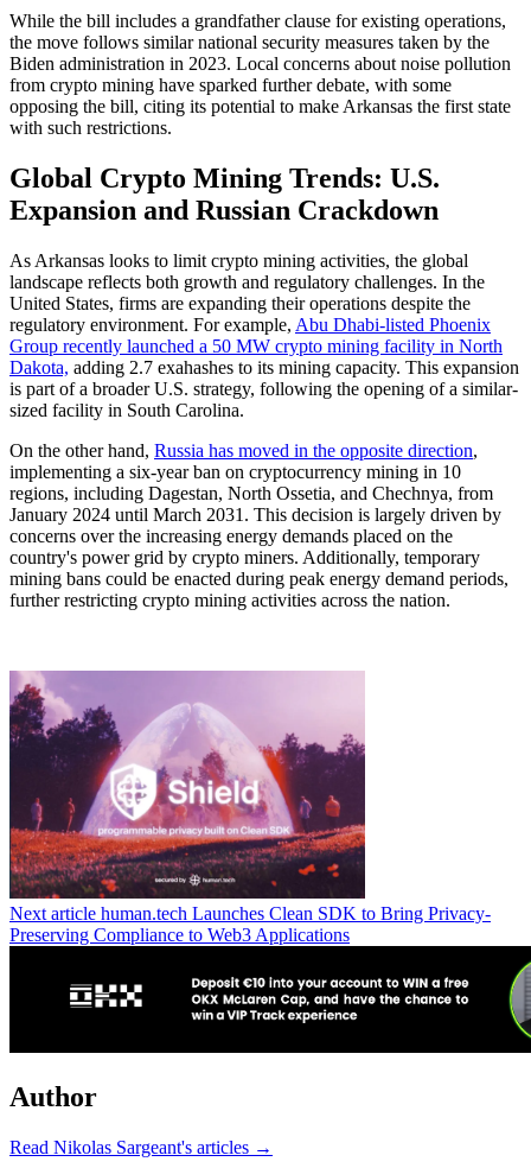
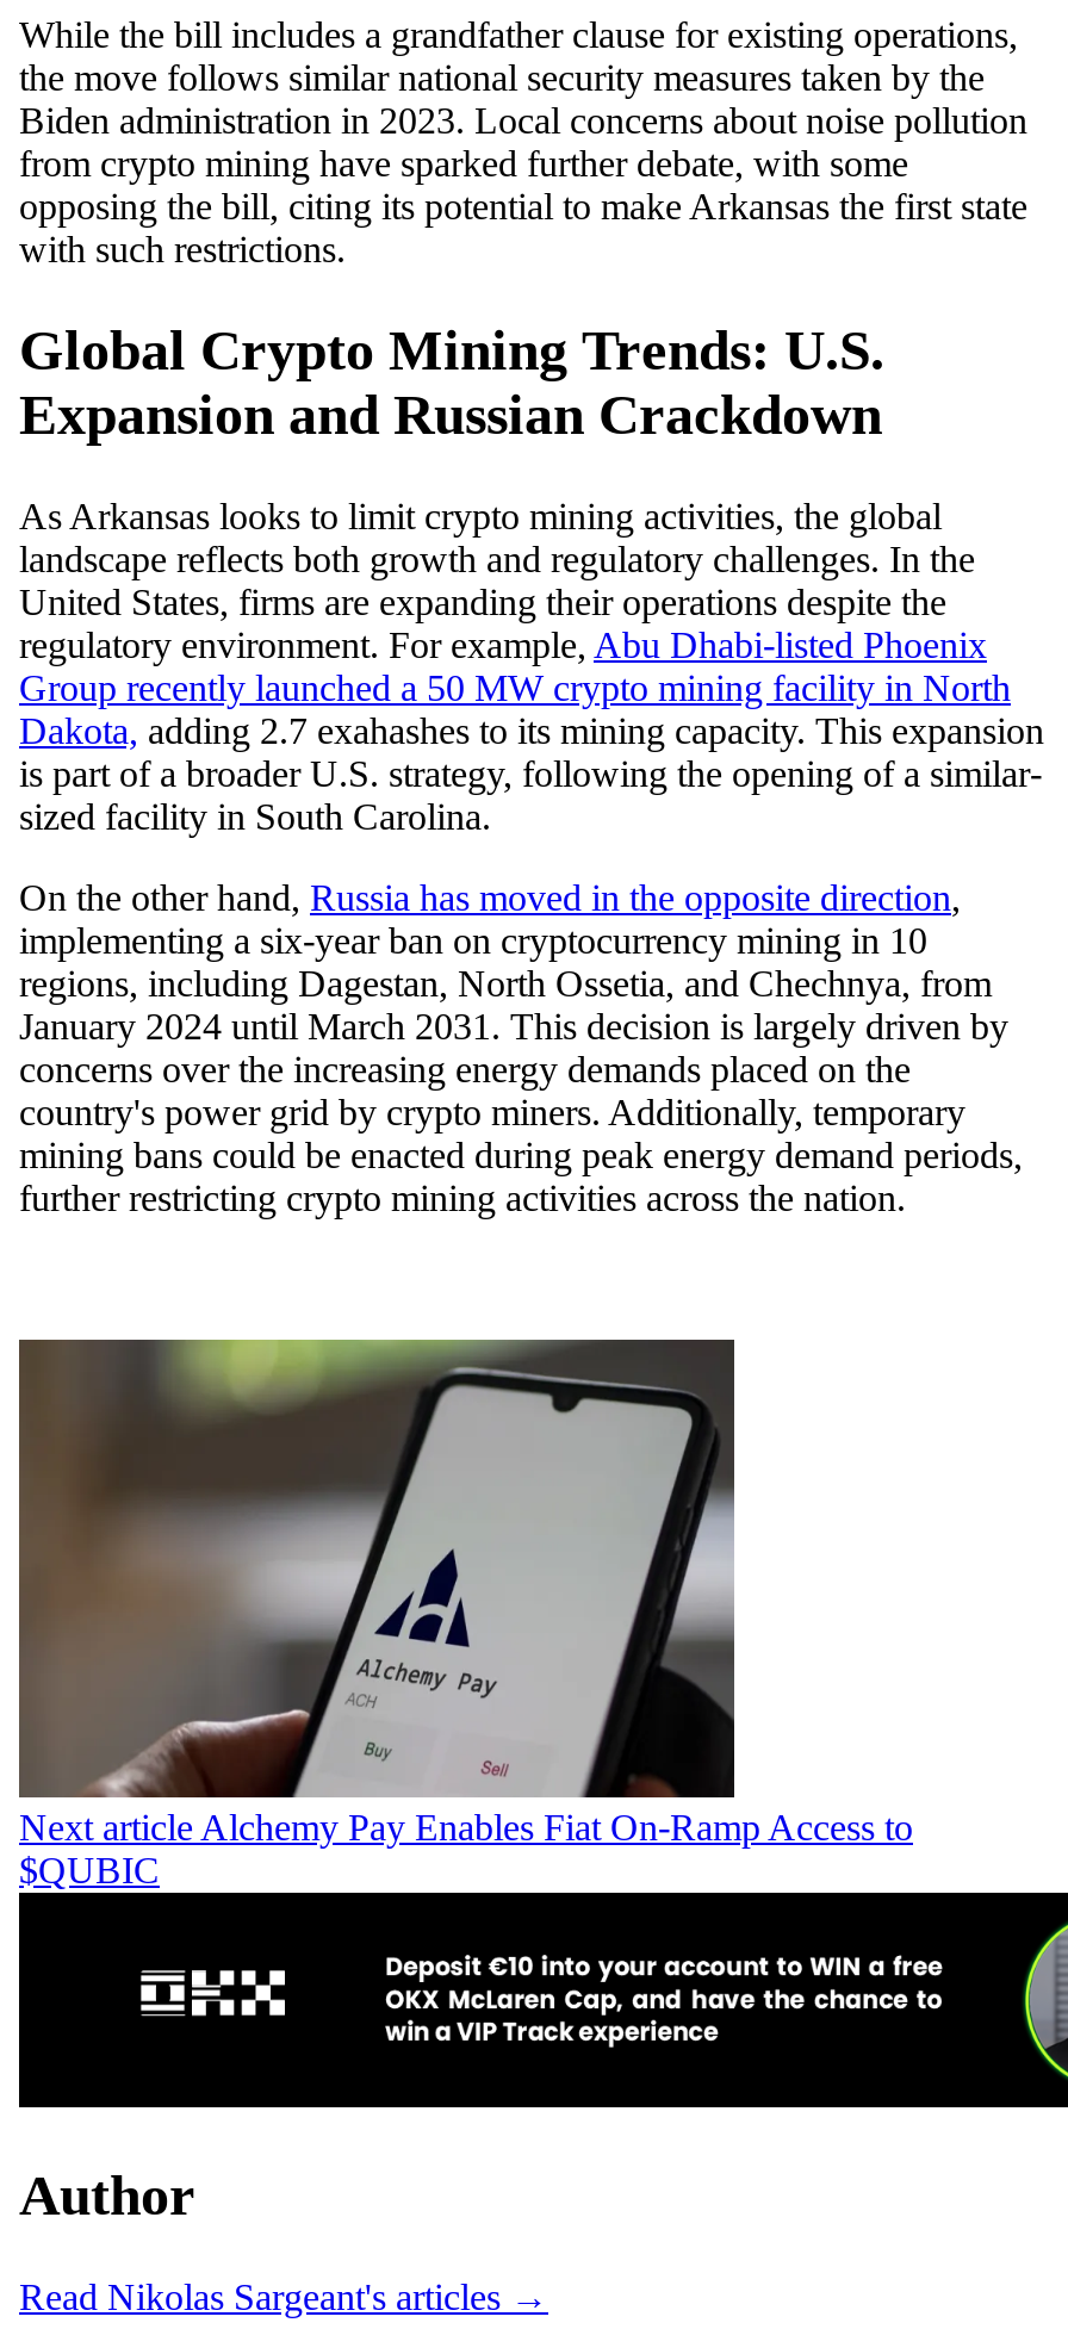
- [image]
- Next article human.tech Launches Clean SDK to Bring Privacy-
- Preserving Compliance to Web3 Applications
+ [image]
+ Next article Alchemy Pay Enables Fiat On-Ramp Access to
+ $QUBIC
